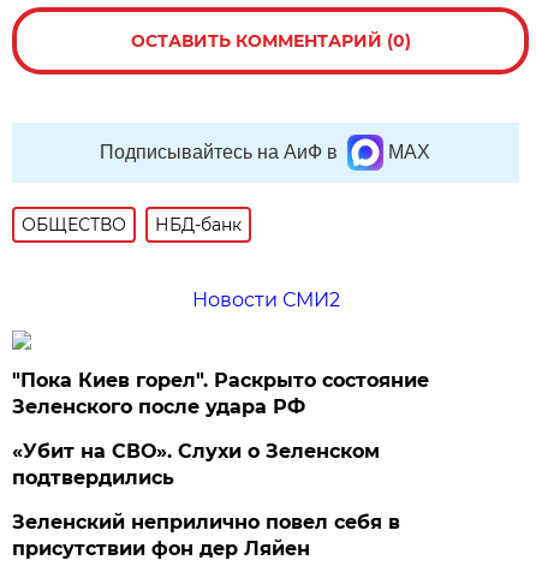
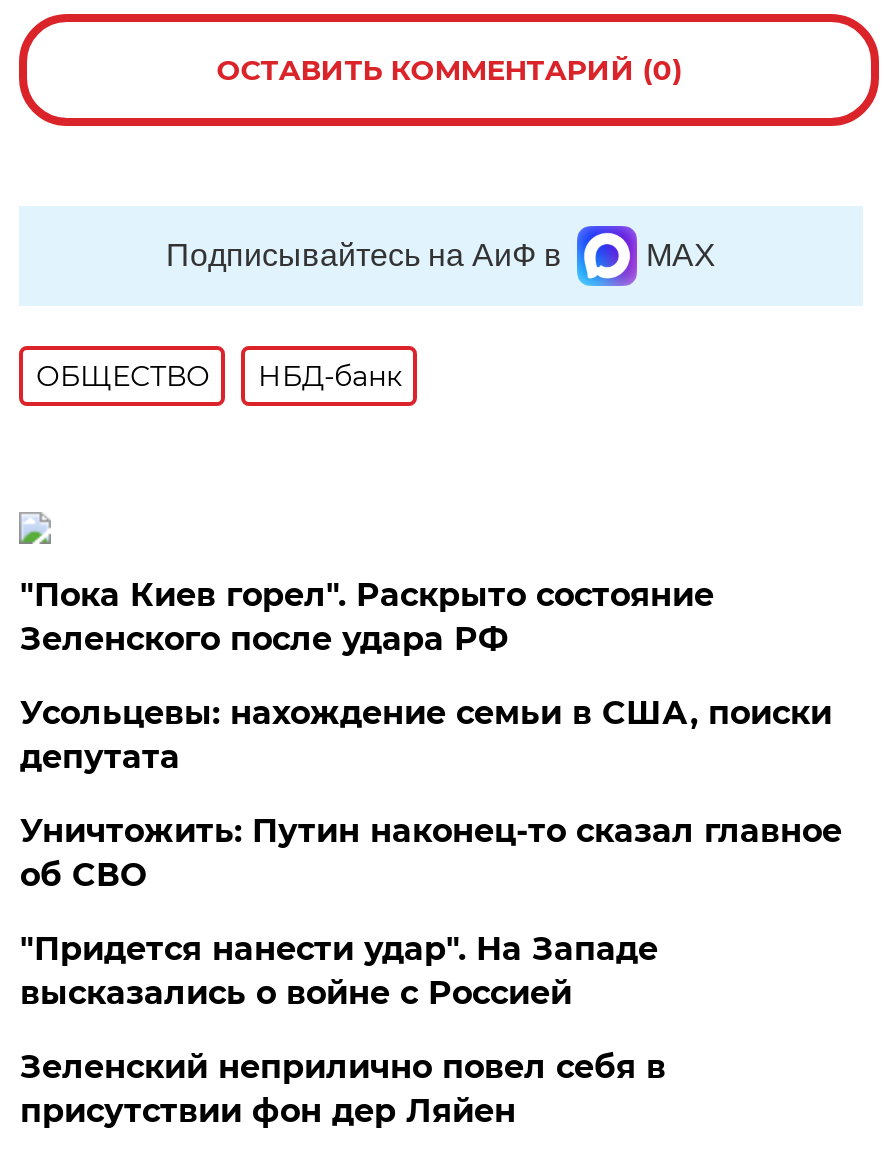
- Новости СМИ2

moved up: "Пока Киев горел". Раскрыто состояние | Зеленского после удара РФ

- «Убит на СВО». Слухи о Зеленском
- подтвердились
+ Усольцевы: нахождение семьи в США, поиски
+ депутата
+ Уничтожить: Путин наконец-то сказал главное
+ об СВО
+ "Придется нанести удар". На Западе
+ высказались о войне с Россией
